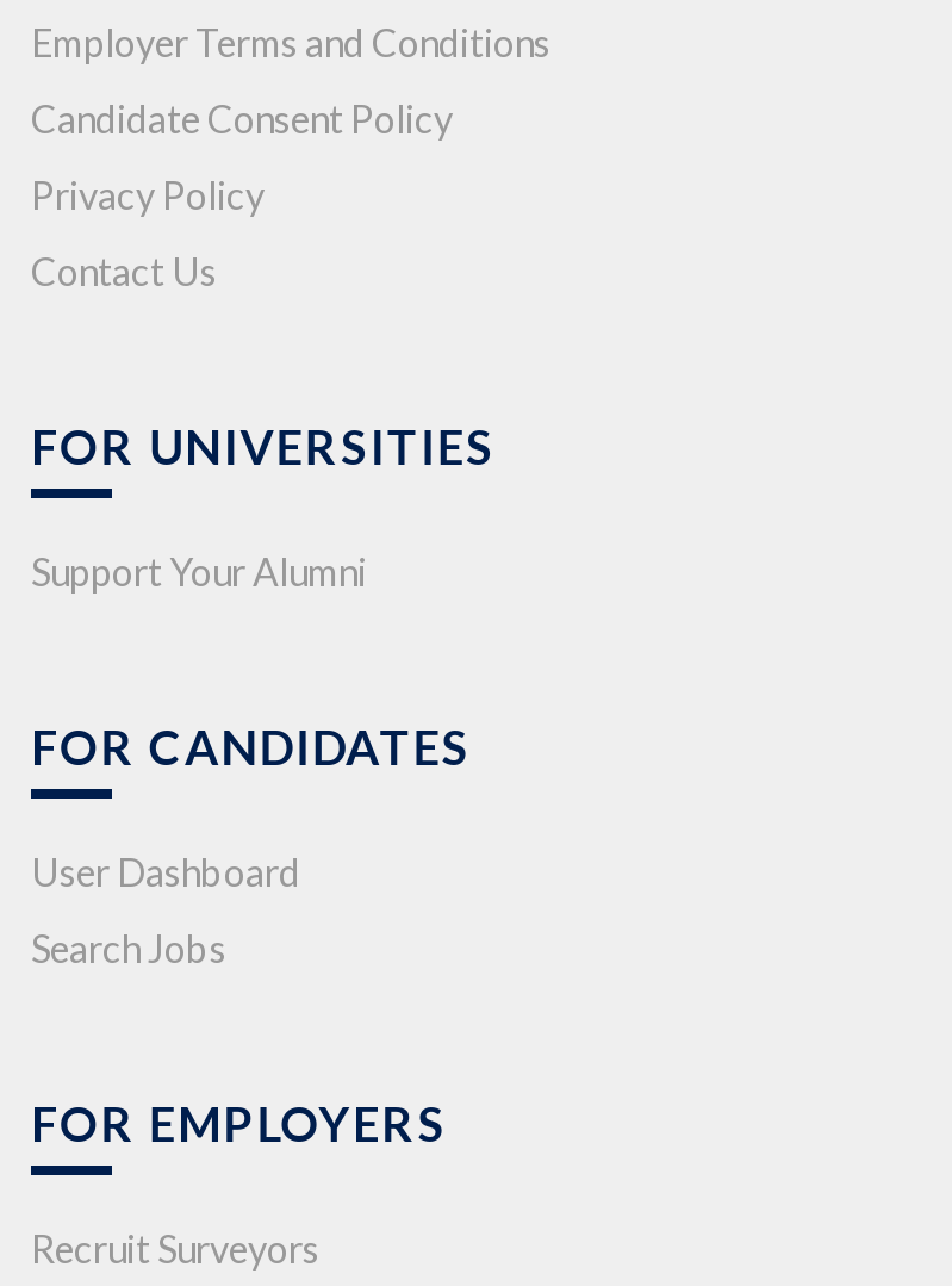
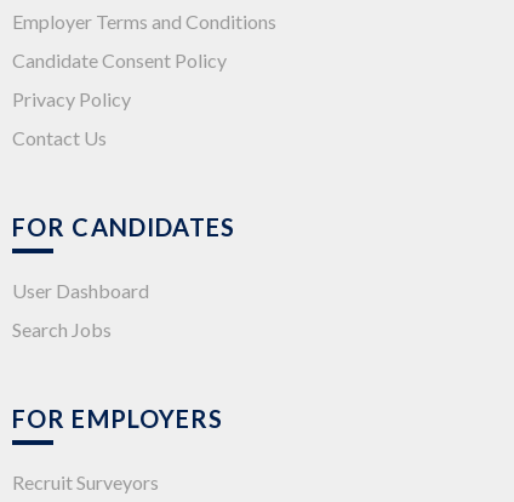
- FOR UNIVERSITIES
- Support Your Alumni
